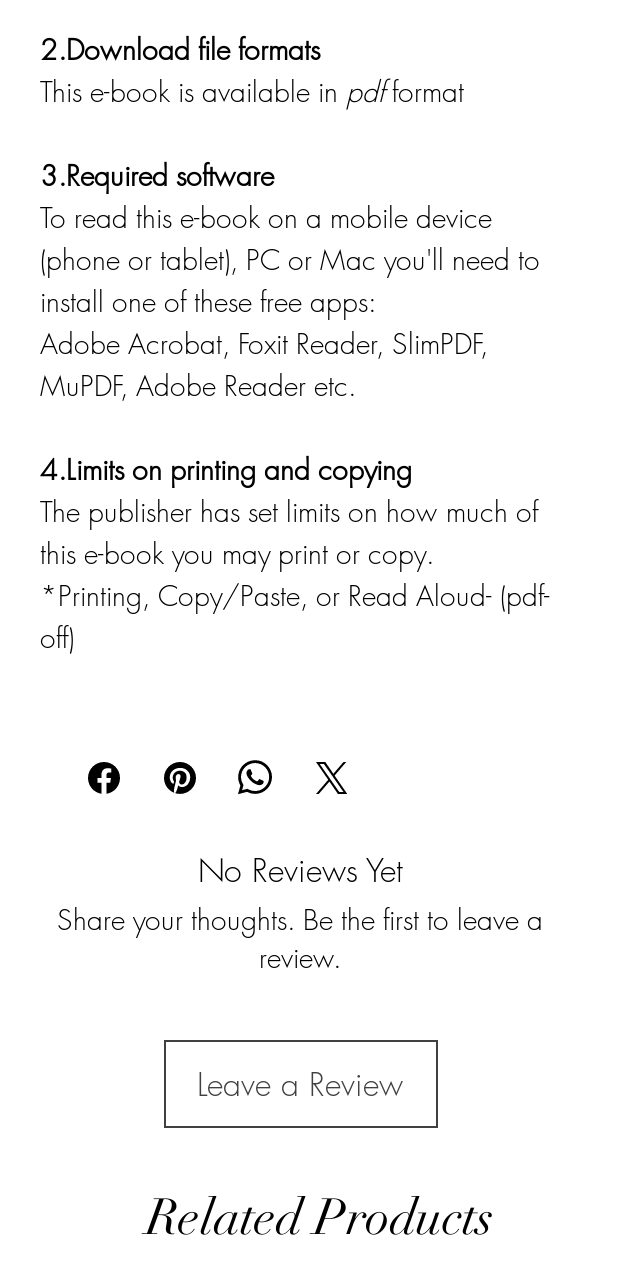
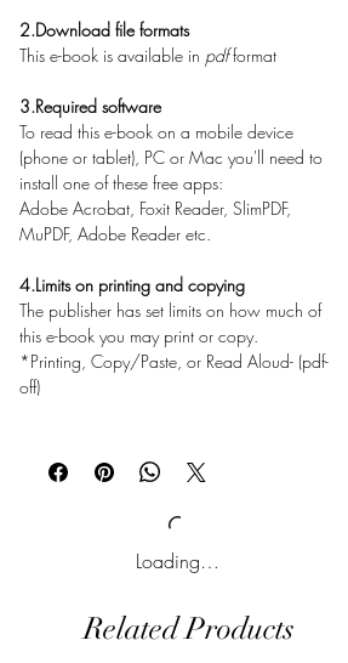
- No Reviews Yet
- Share your thoughts. Be the first to leave a
- review.
- Leave a Review
+ Loading…
